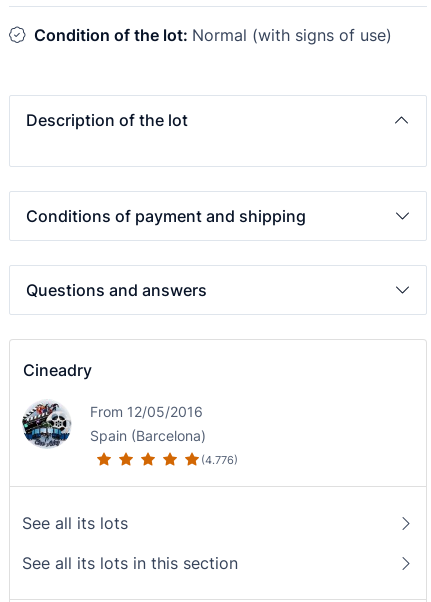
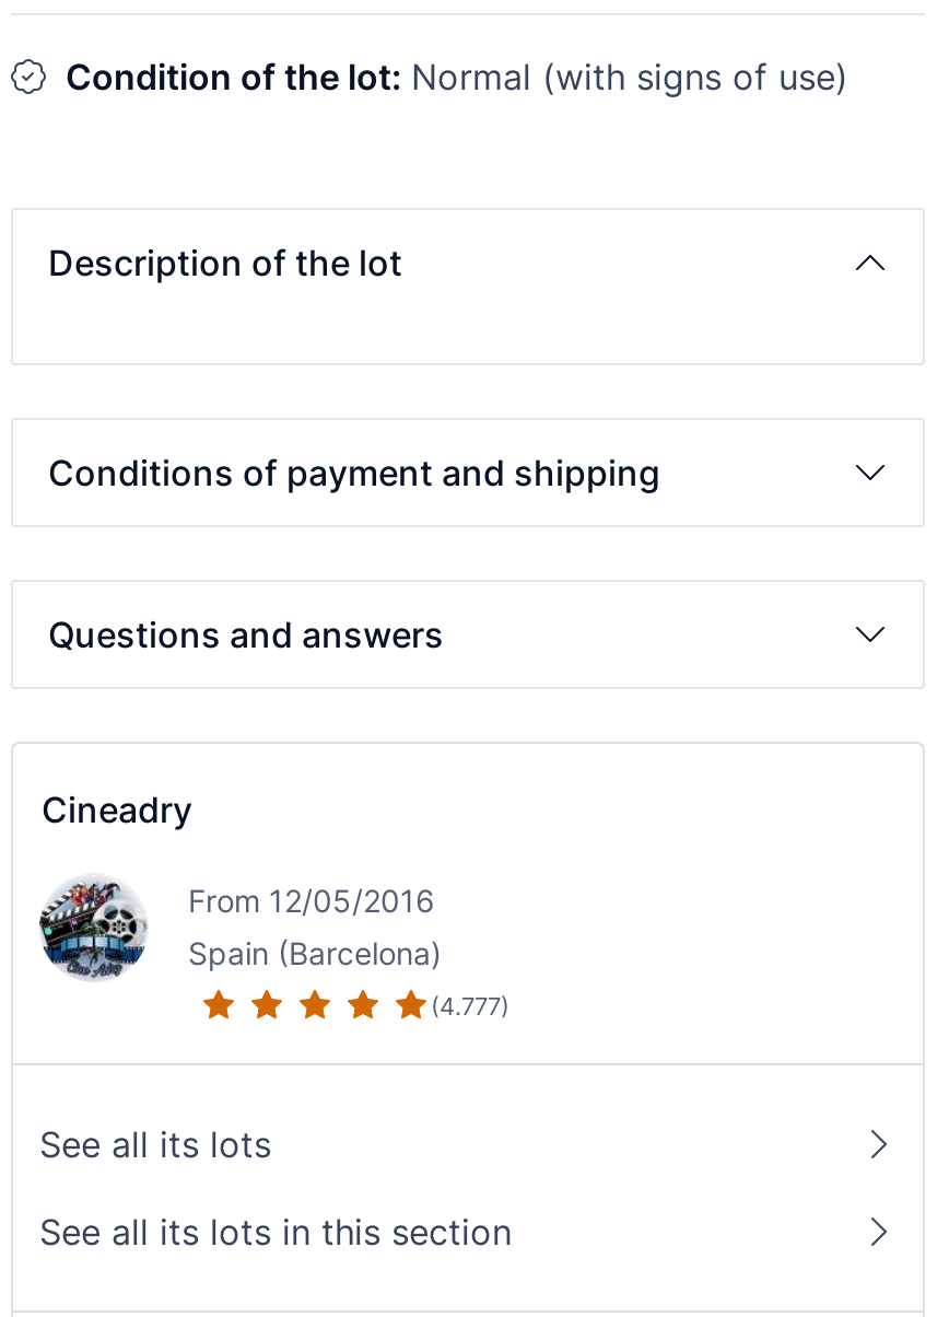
- (4.776)
+ (4.777)
